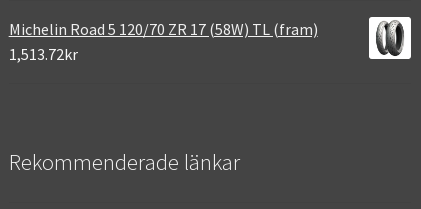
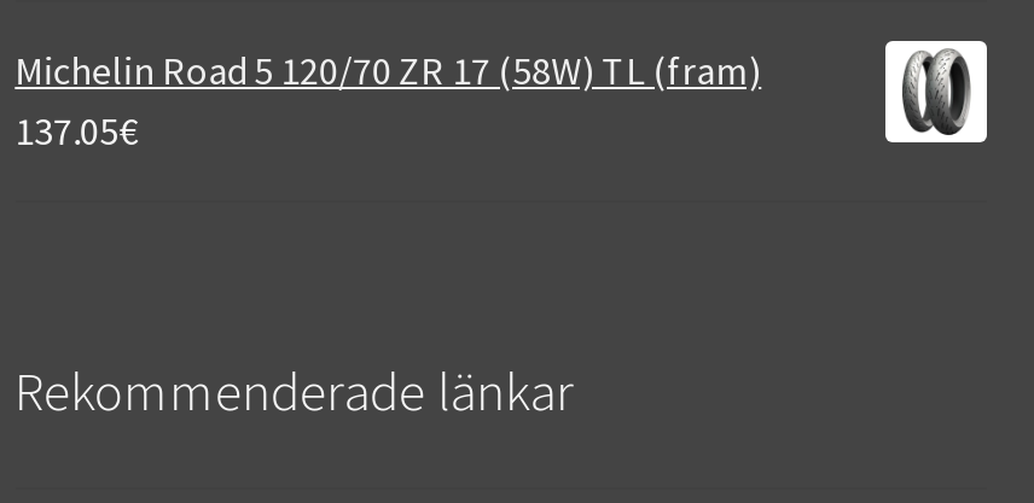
- 1,513.72kr
+ 137.05€
